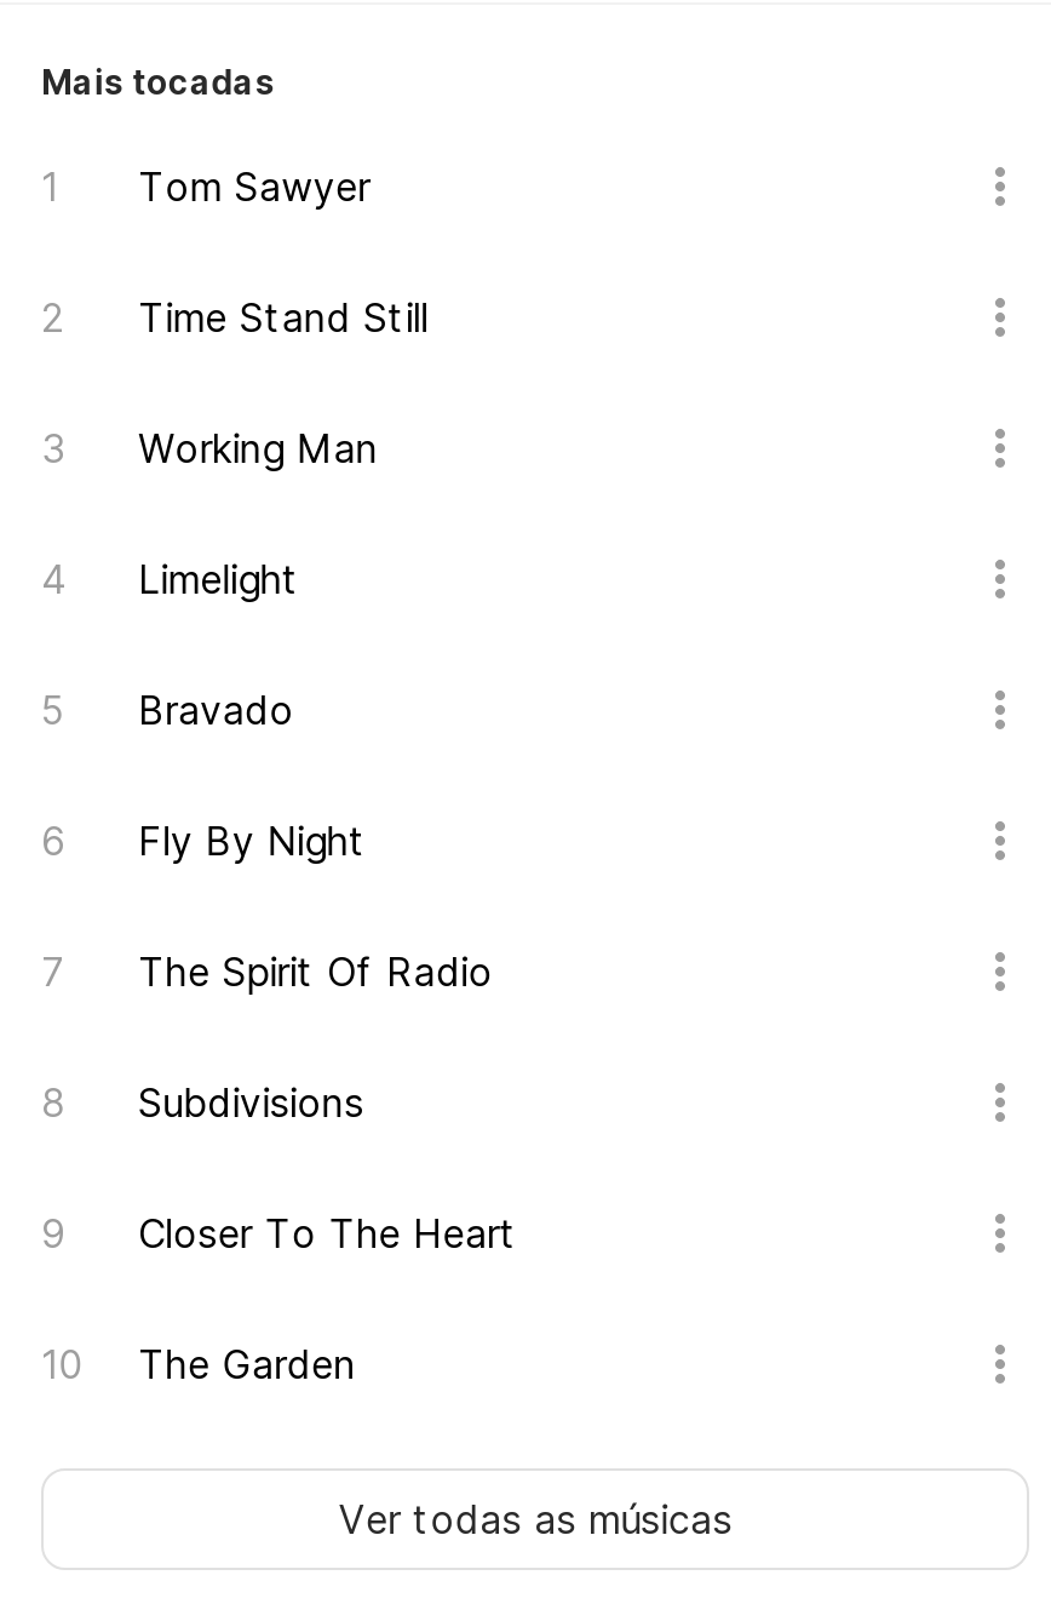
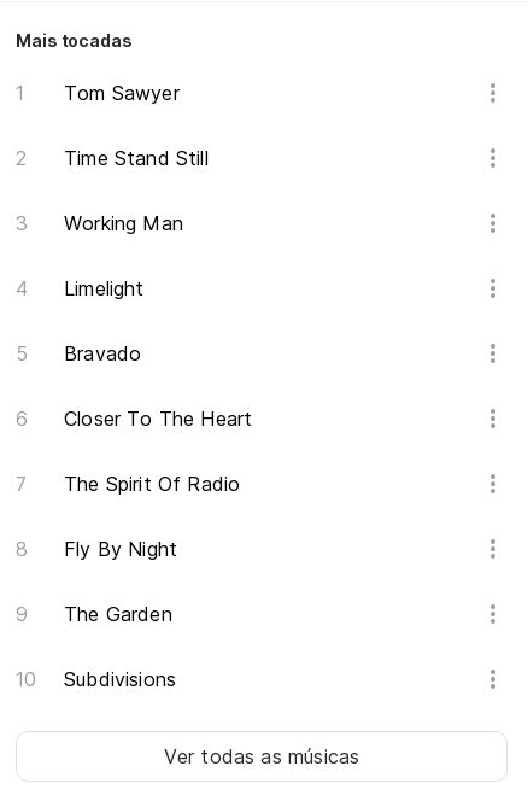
moved down: The Spirit Of Radio | Fly By Night

moved down: Subdivisions

moved up: Closer To The Heart

moved up: The Garden
